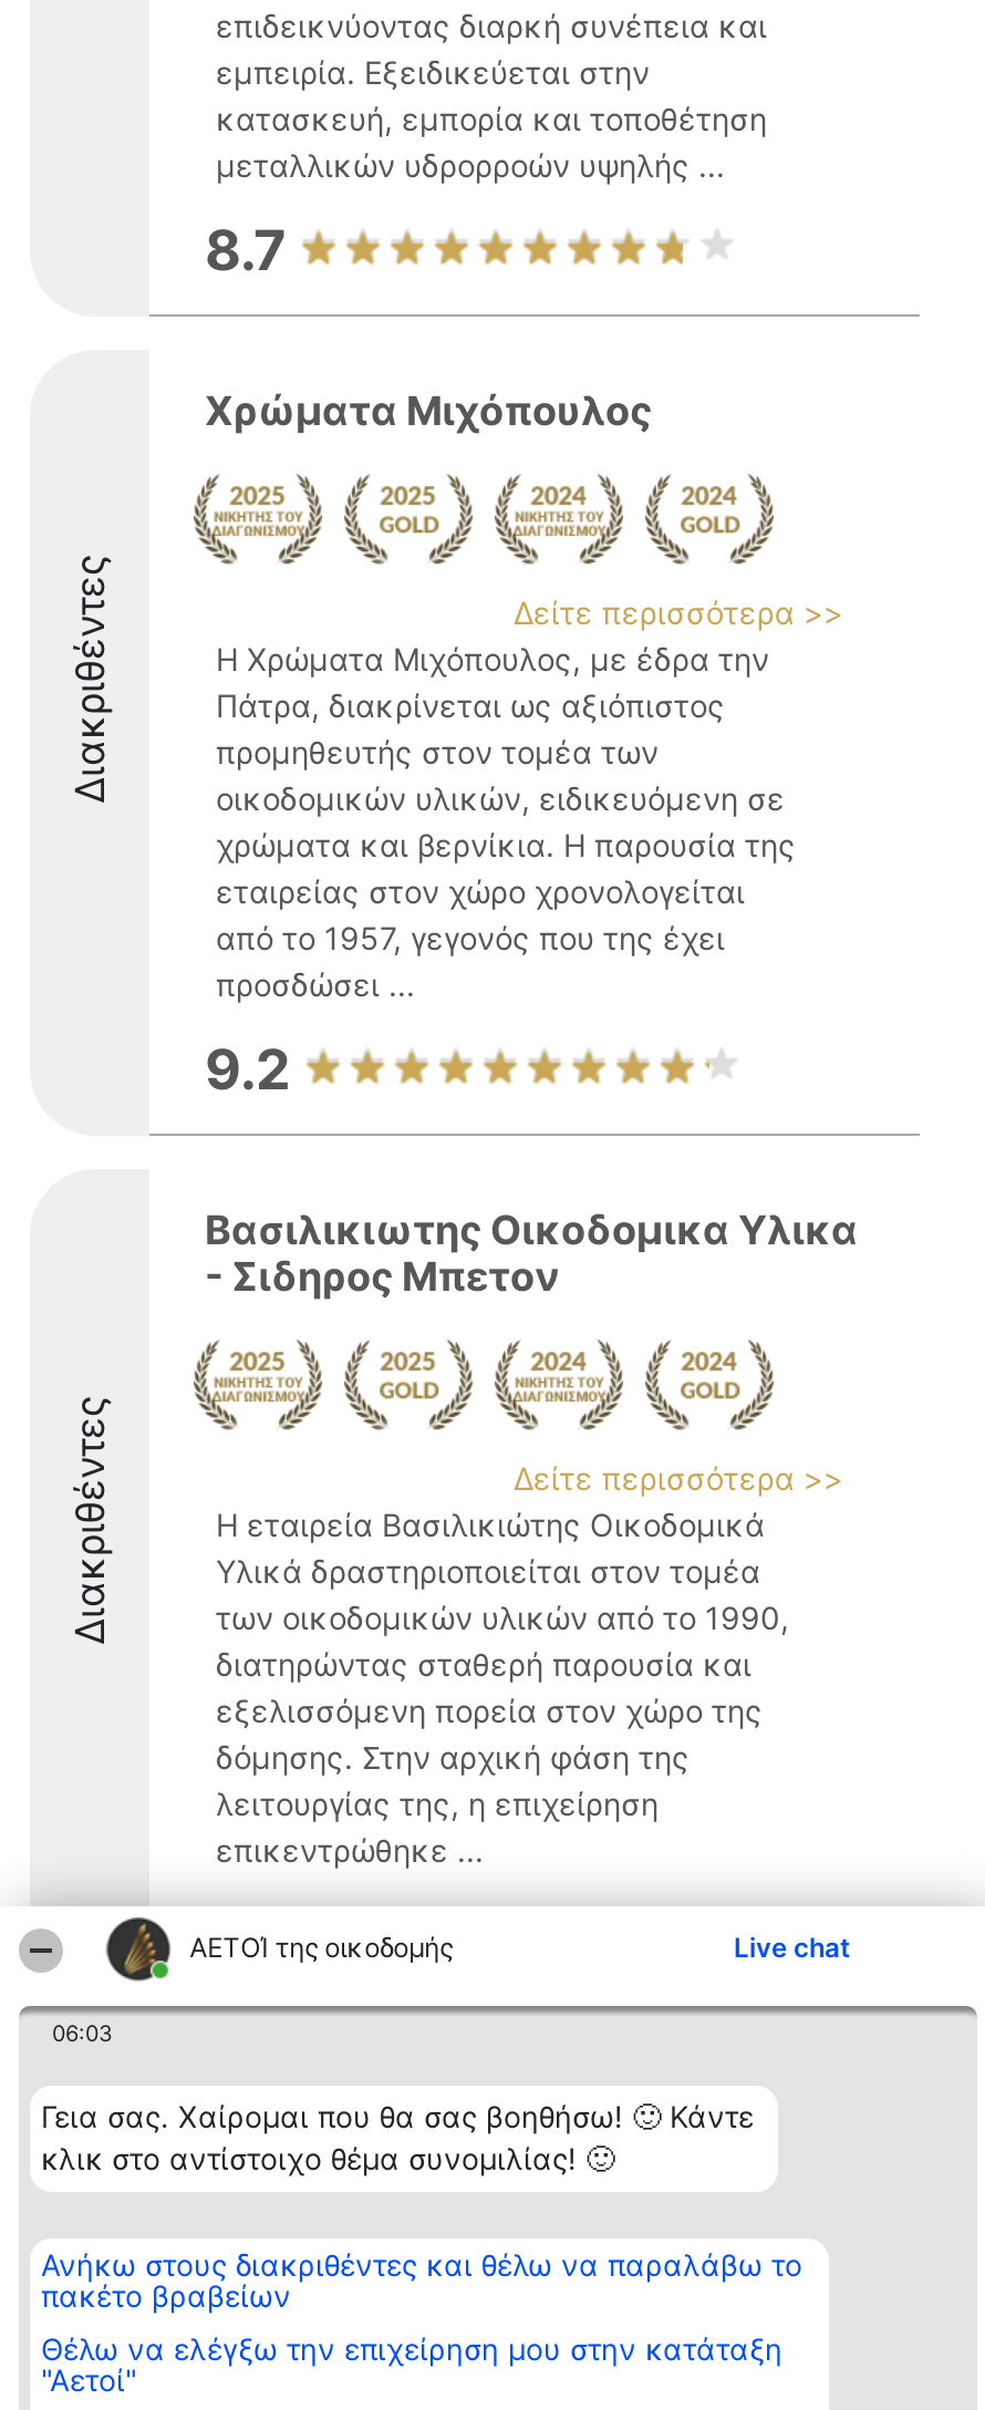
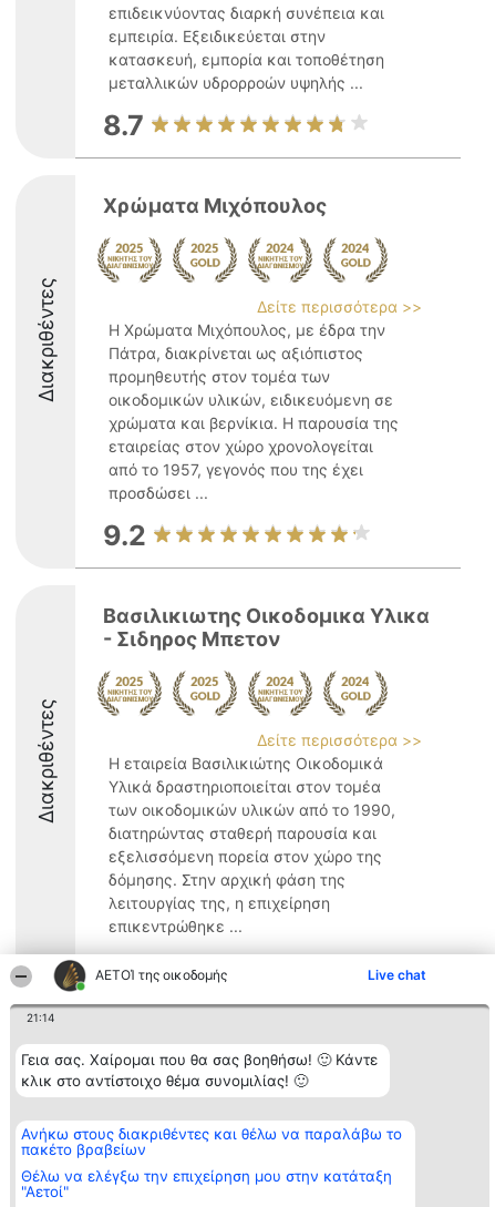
- 06:03
+ 21:14
